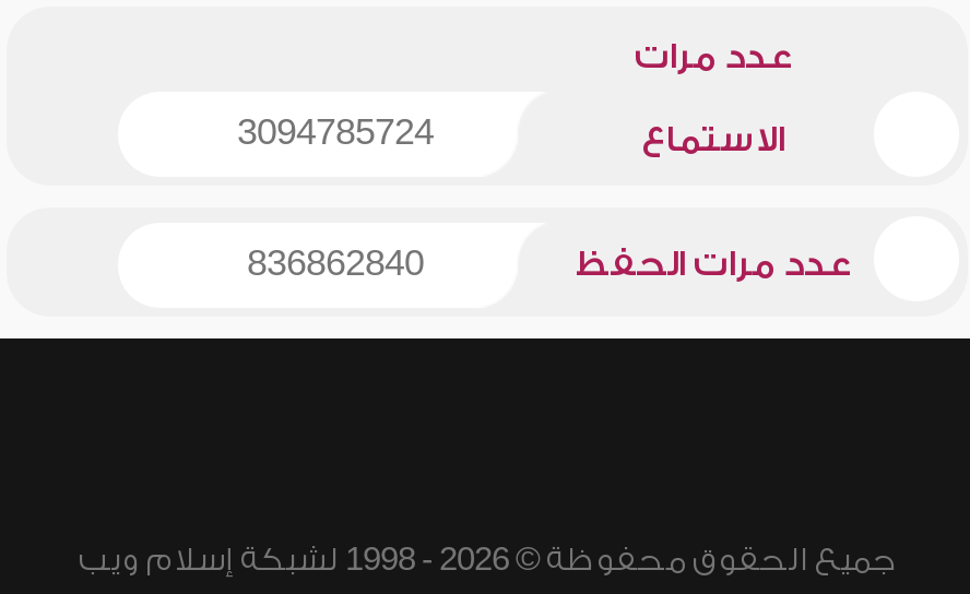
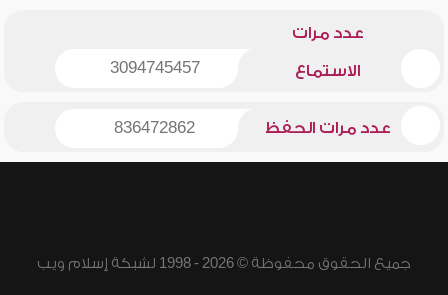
- 3094785724
+ 3094745457

- 836862840
+ 836472862
